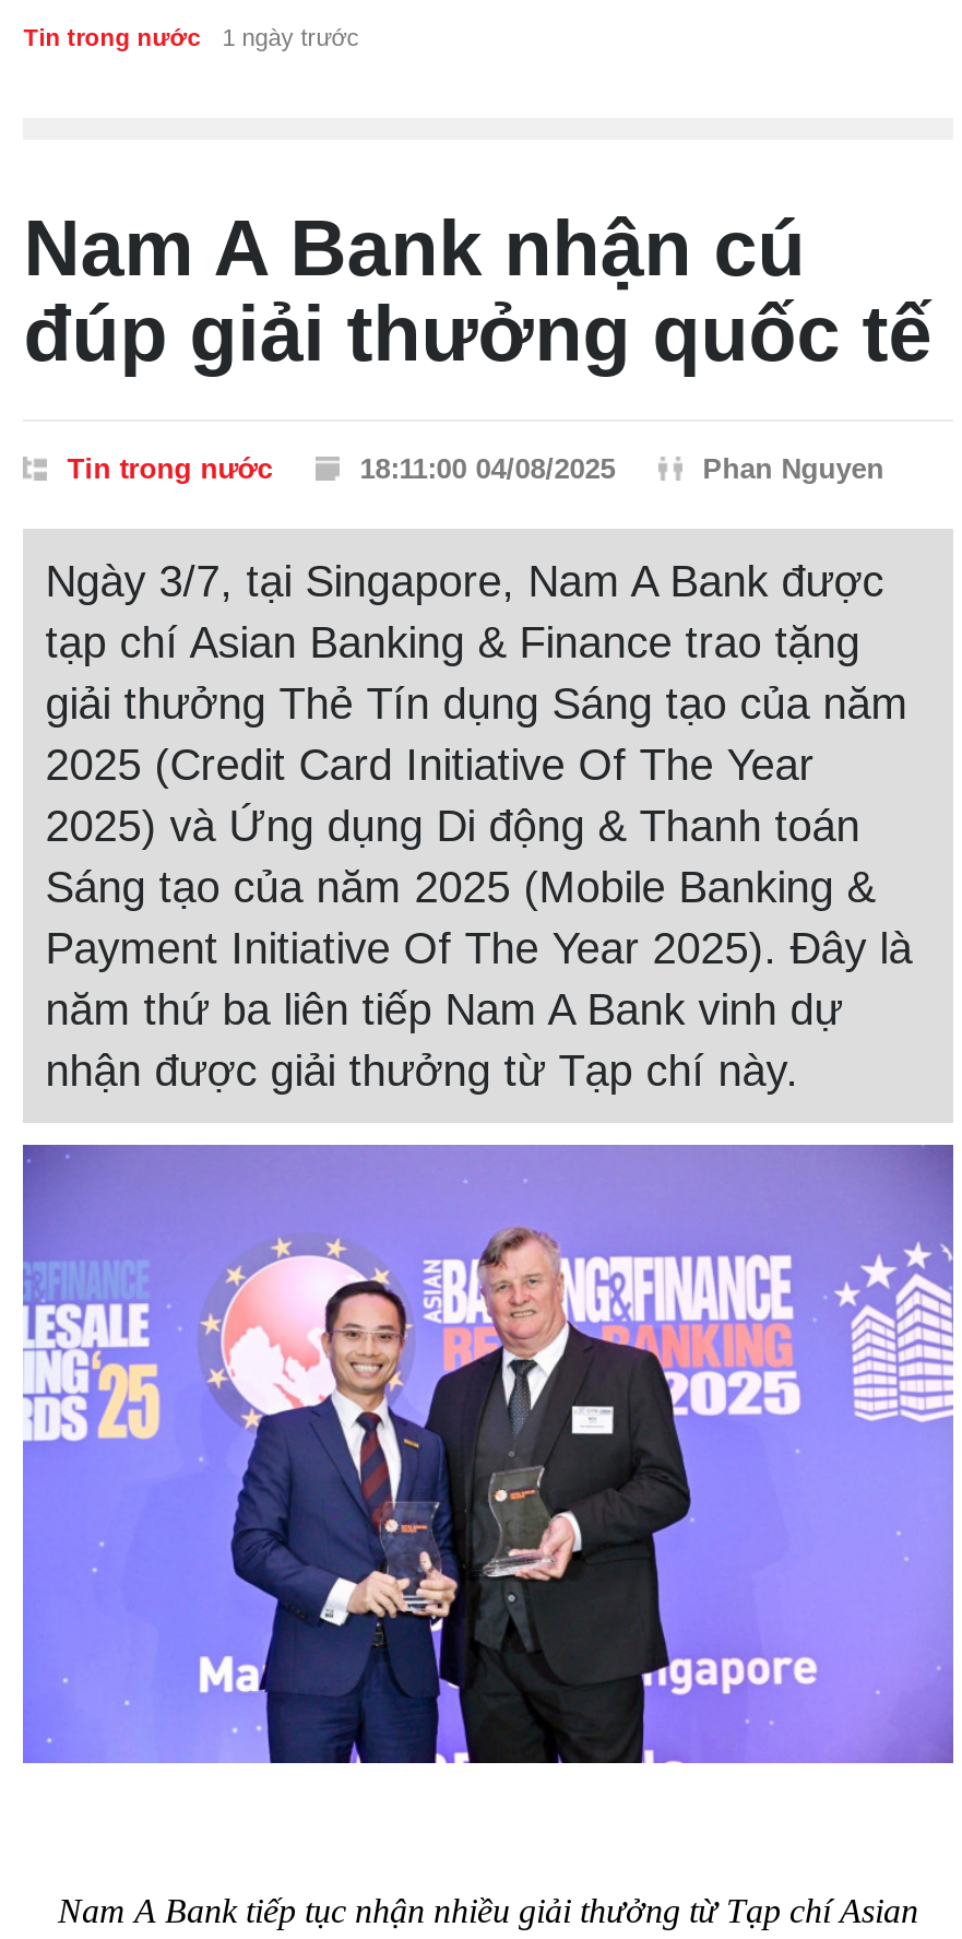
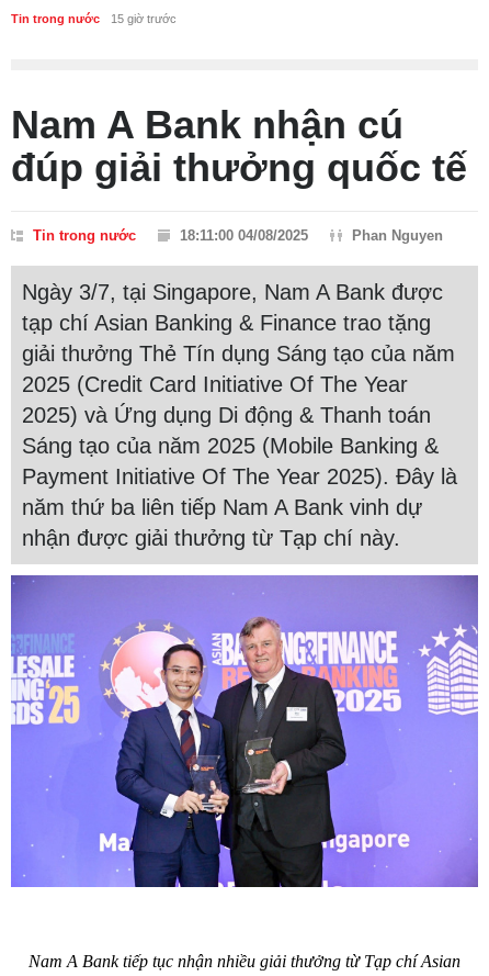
- Tin trong nước 1 ngày trước
+ Tin trong nước 15 giờ trước
